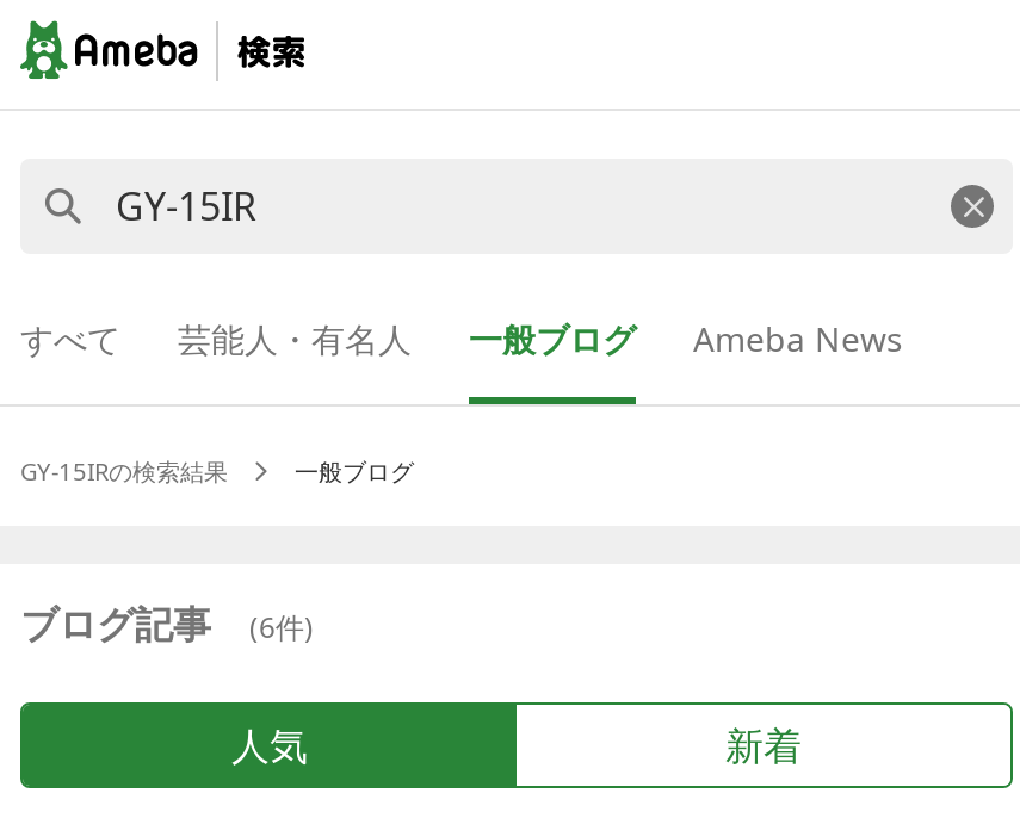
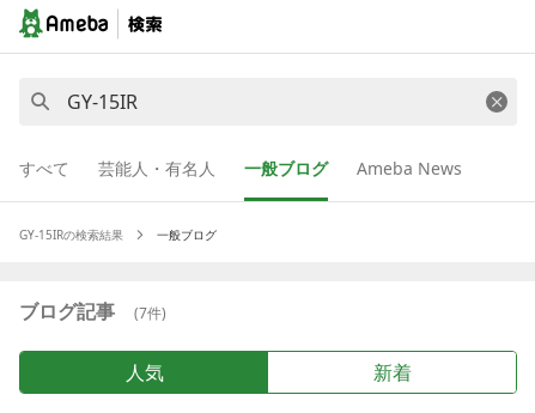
- ブログ記事 (6件)
+ ブログ記事 (7件)
